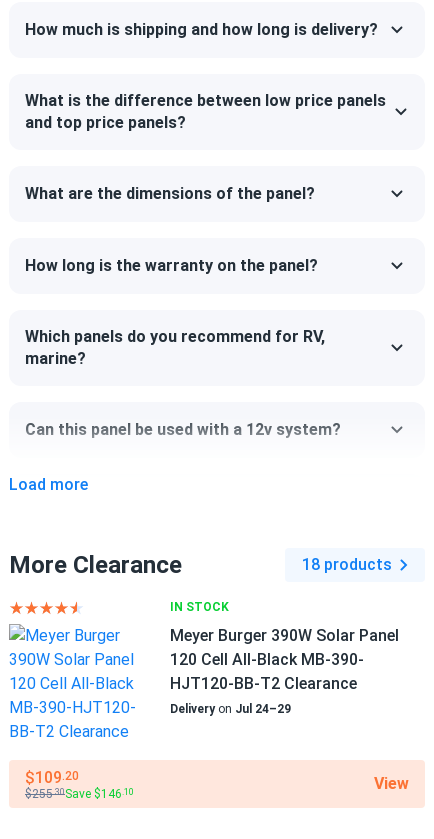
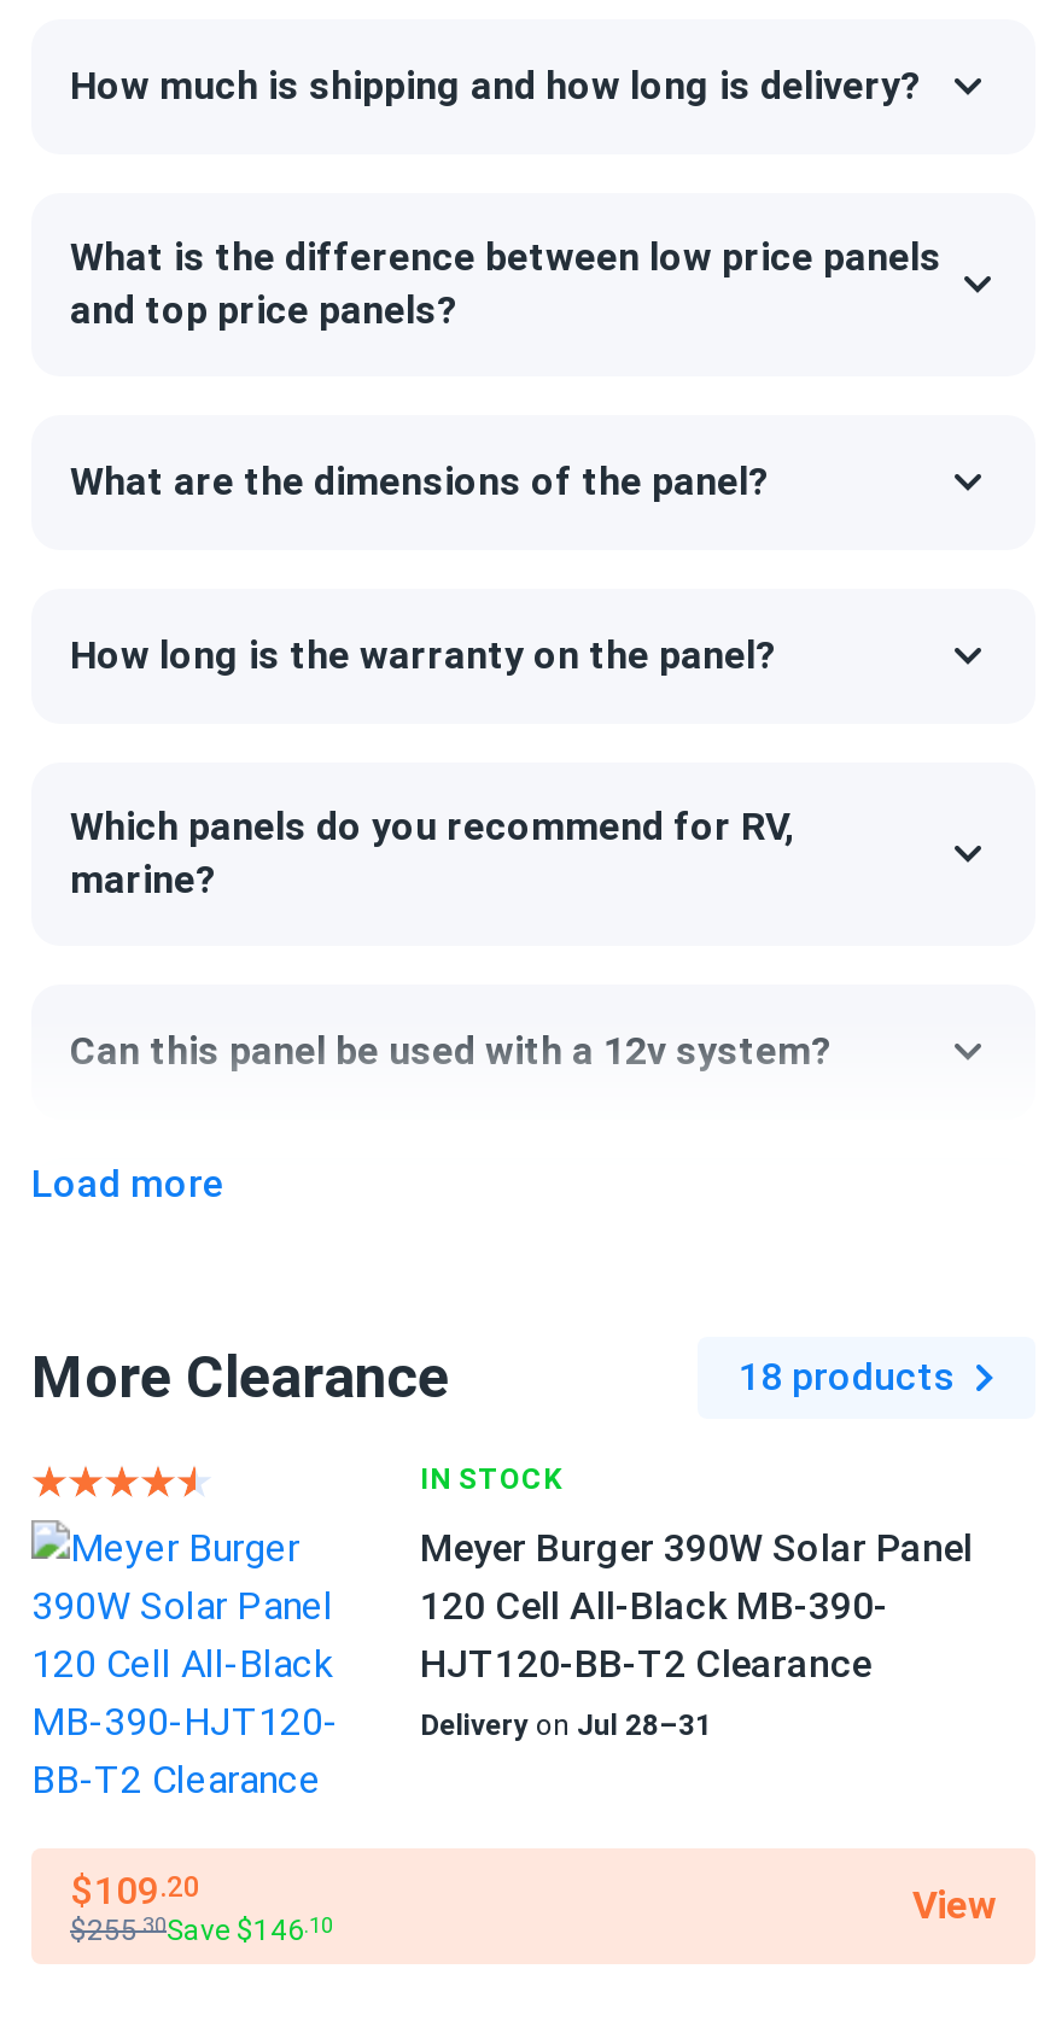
- Delivery on Jul 24–29
+ Delivery on Jul 28–31
